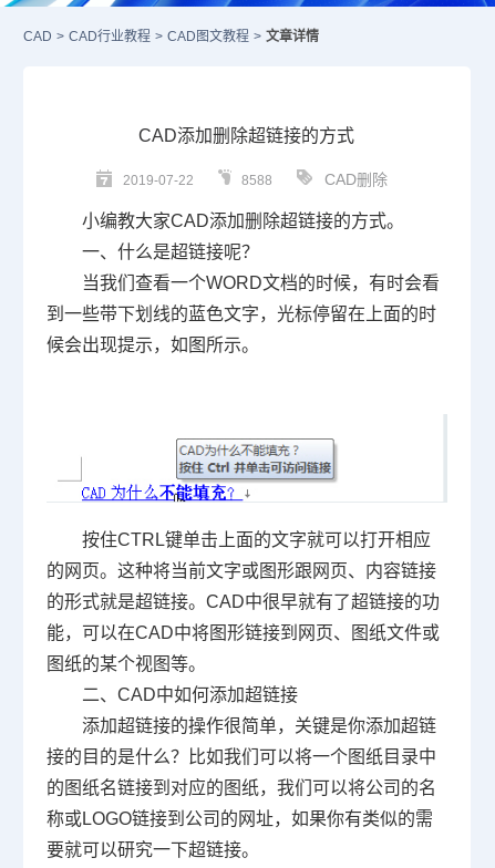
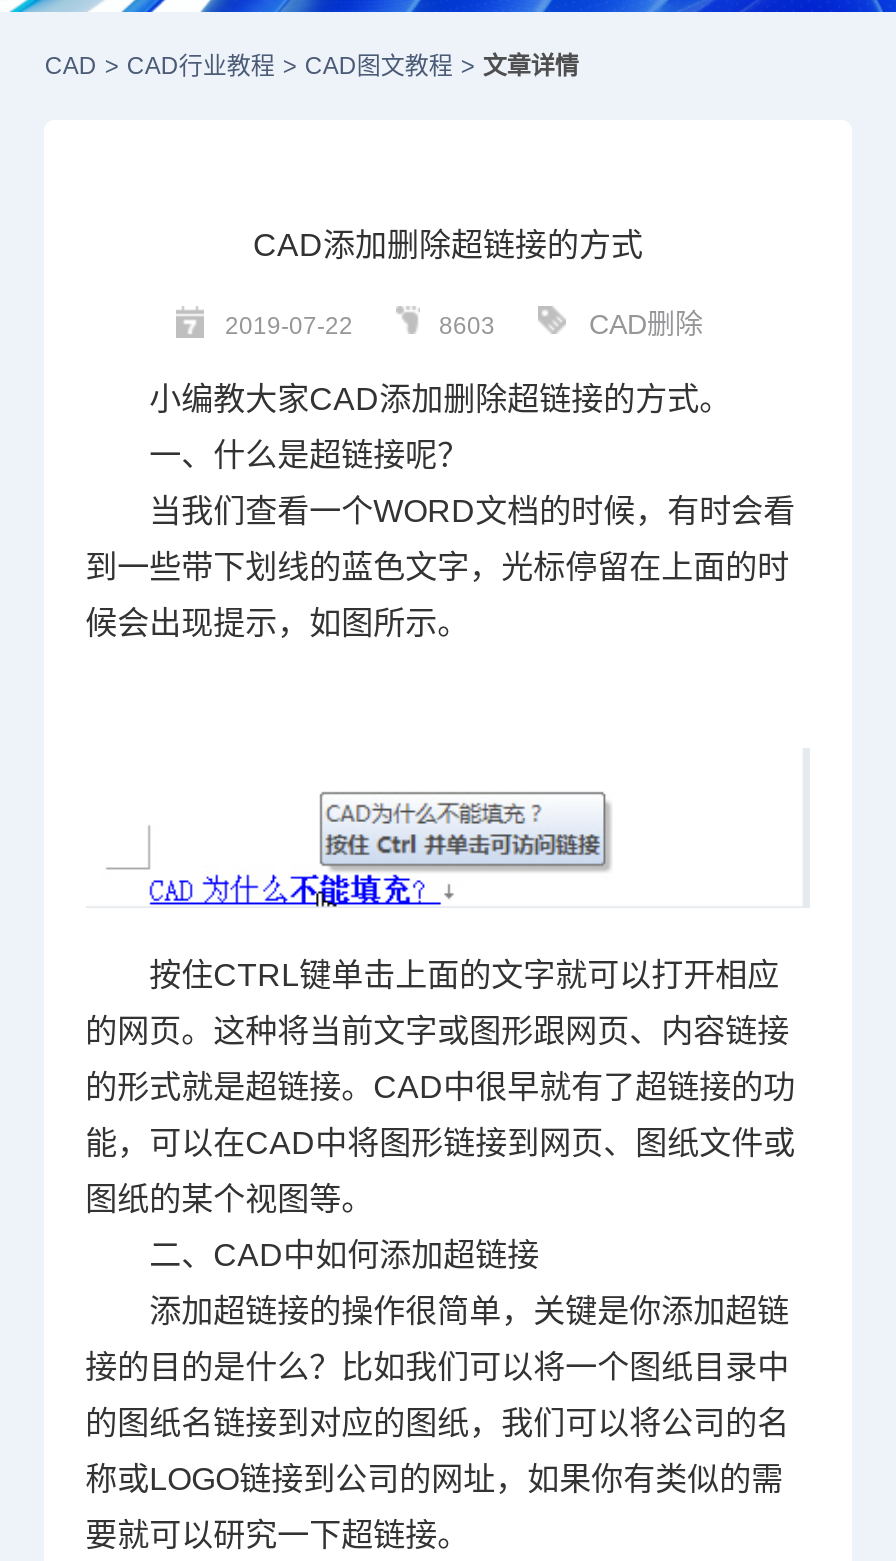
- 8588
+ 8603
